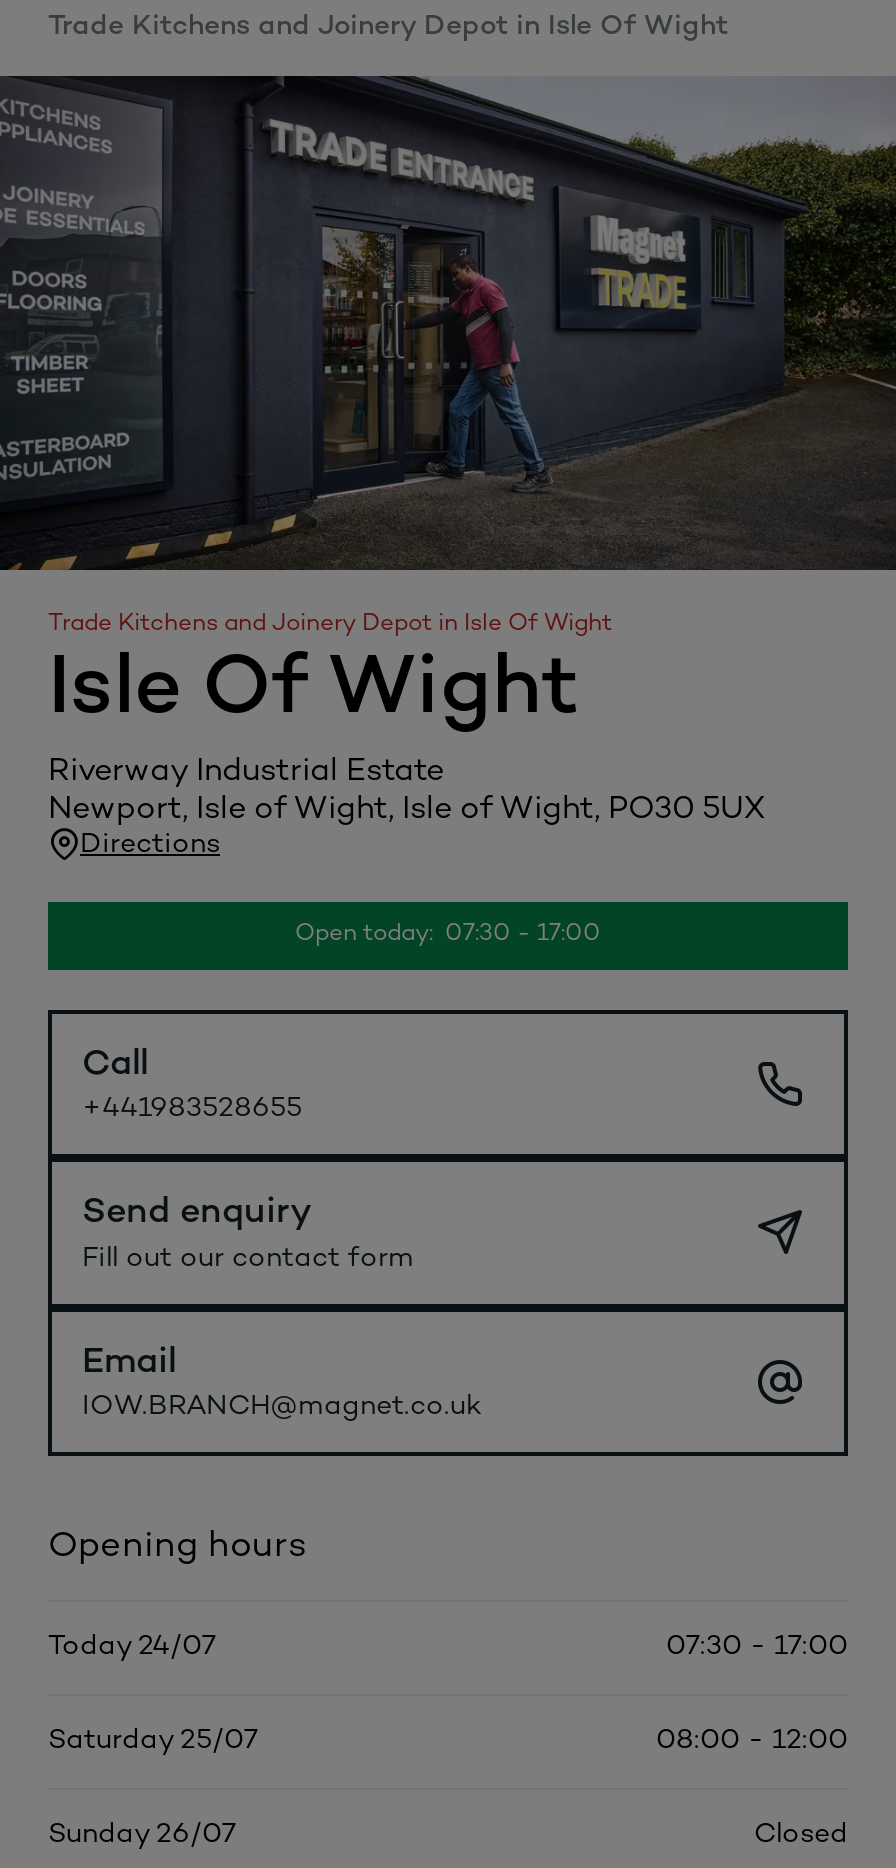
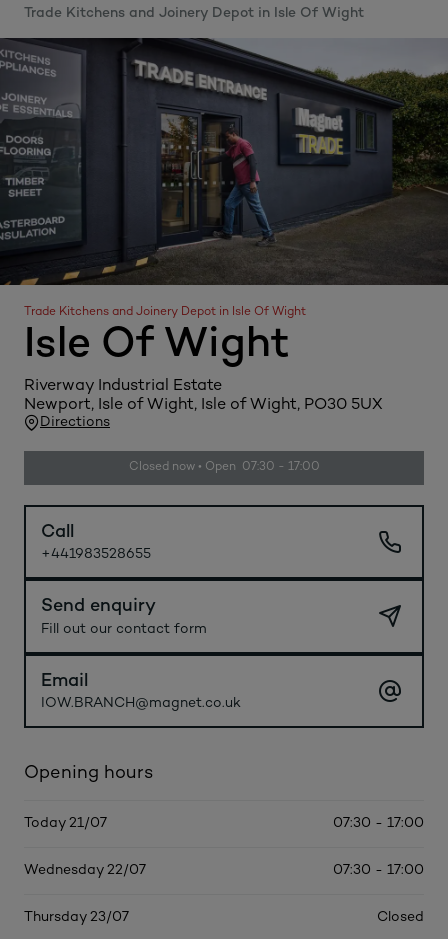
- Open today: 07:30 - 17:00
+ Closed now • Open 07:30 - 17:00

- Today 24/07
+ Today 21/07

- Saturday 25/07
- 08:00 - 12:00
+ Wednesday 22/07
+ 07:30 - 17:00

- Sunday 26/07
+ Thursday 23/07
